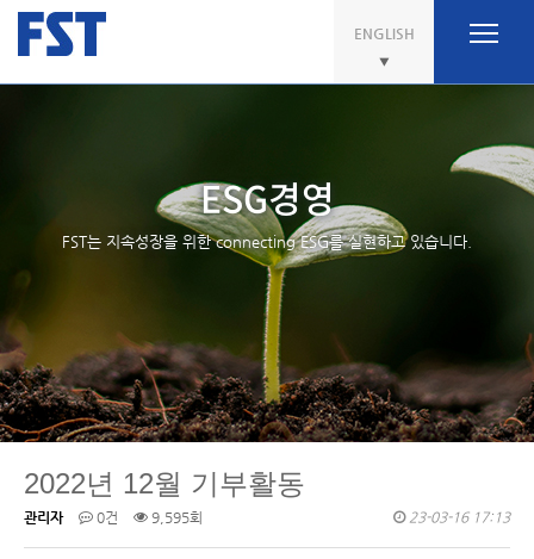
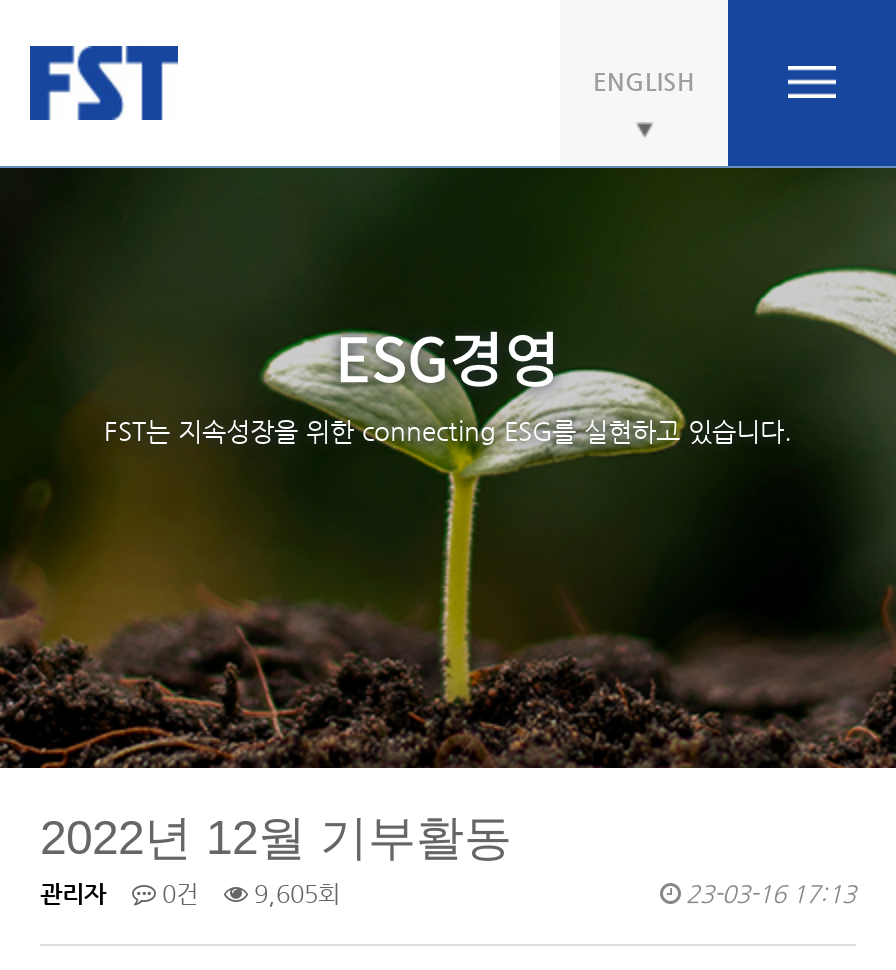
- 관리자 0건 9,595회
+ 관리자 0건 9,605회
